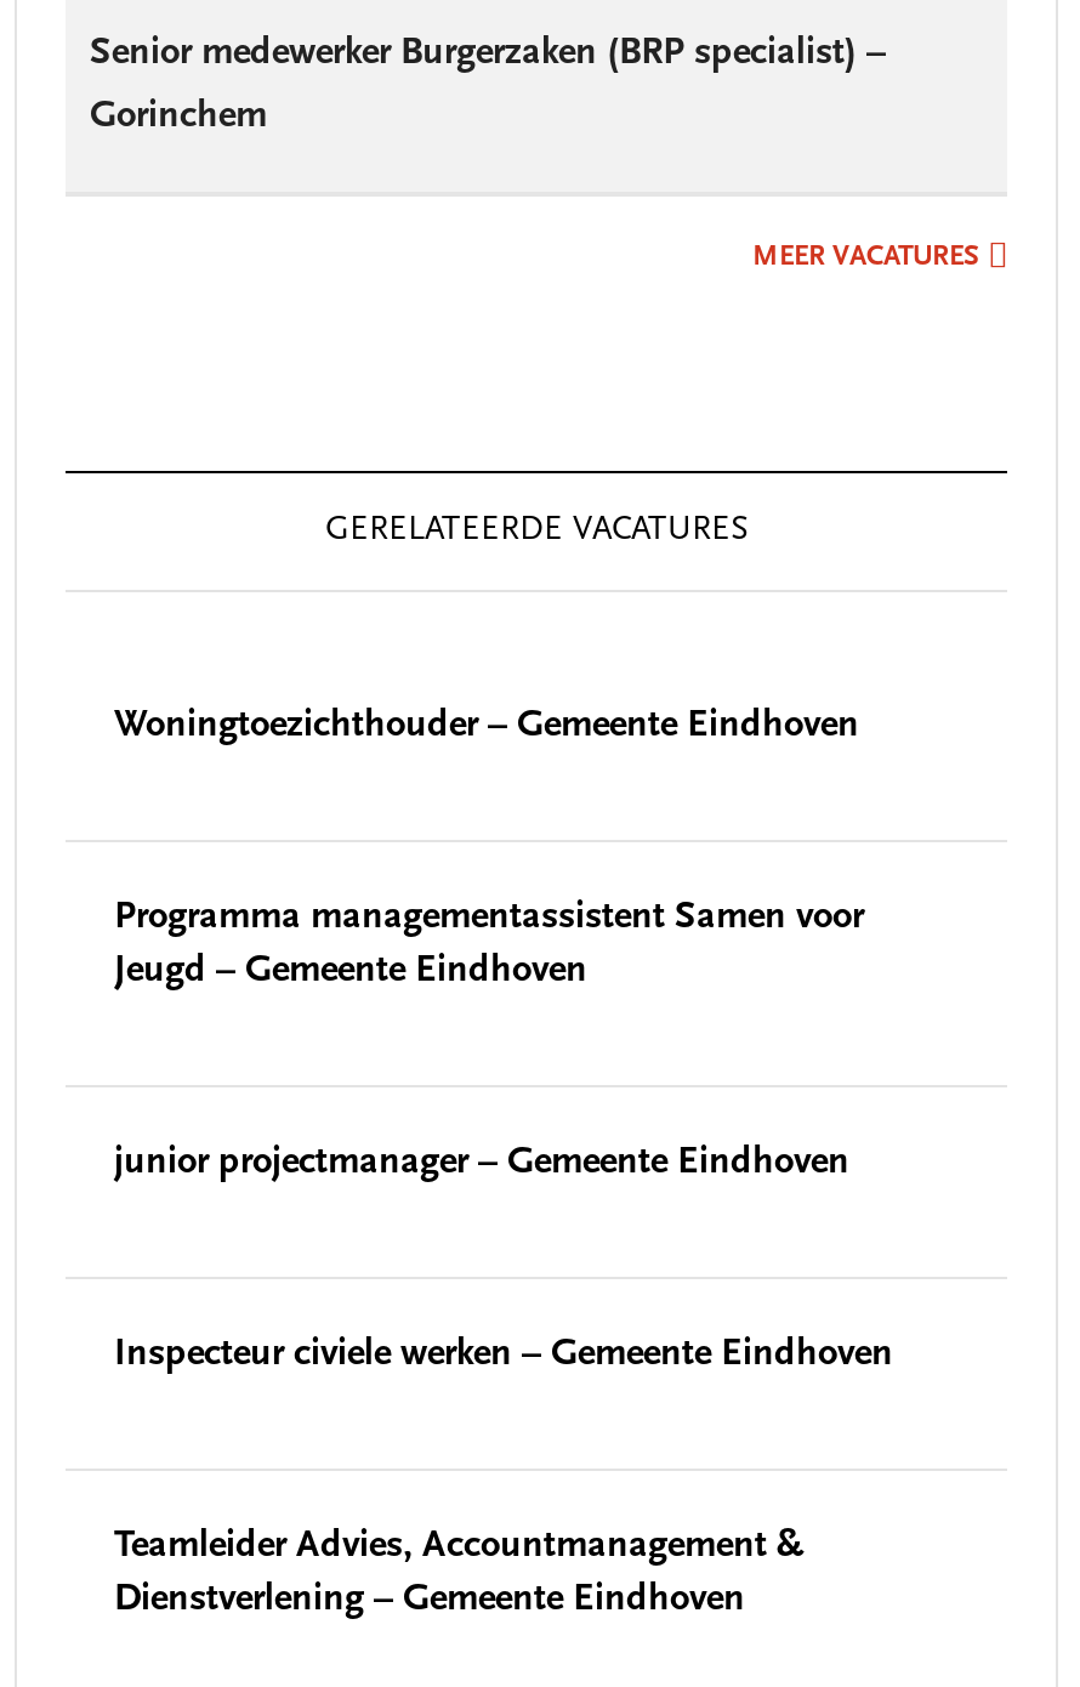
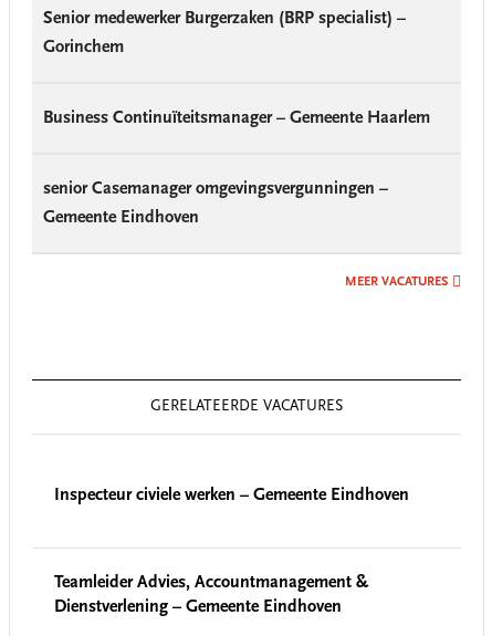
+ Business Continuïteitsmanager – Gemeente Haarlem

+ senior Casemanager omgevingsvergunningen –
+ Gemeente Eindhoven

moved down: MEER VACATURES | GERELATEERDE VACATURES

- Woningtoezichthouder – Gemeente Eindhoven

- Programma managementassistent Samen voor
- Jeugd – Gemeente Eindhoven

- junior projectmanager – Gemeente Eindhoven
